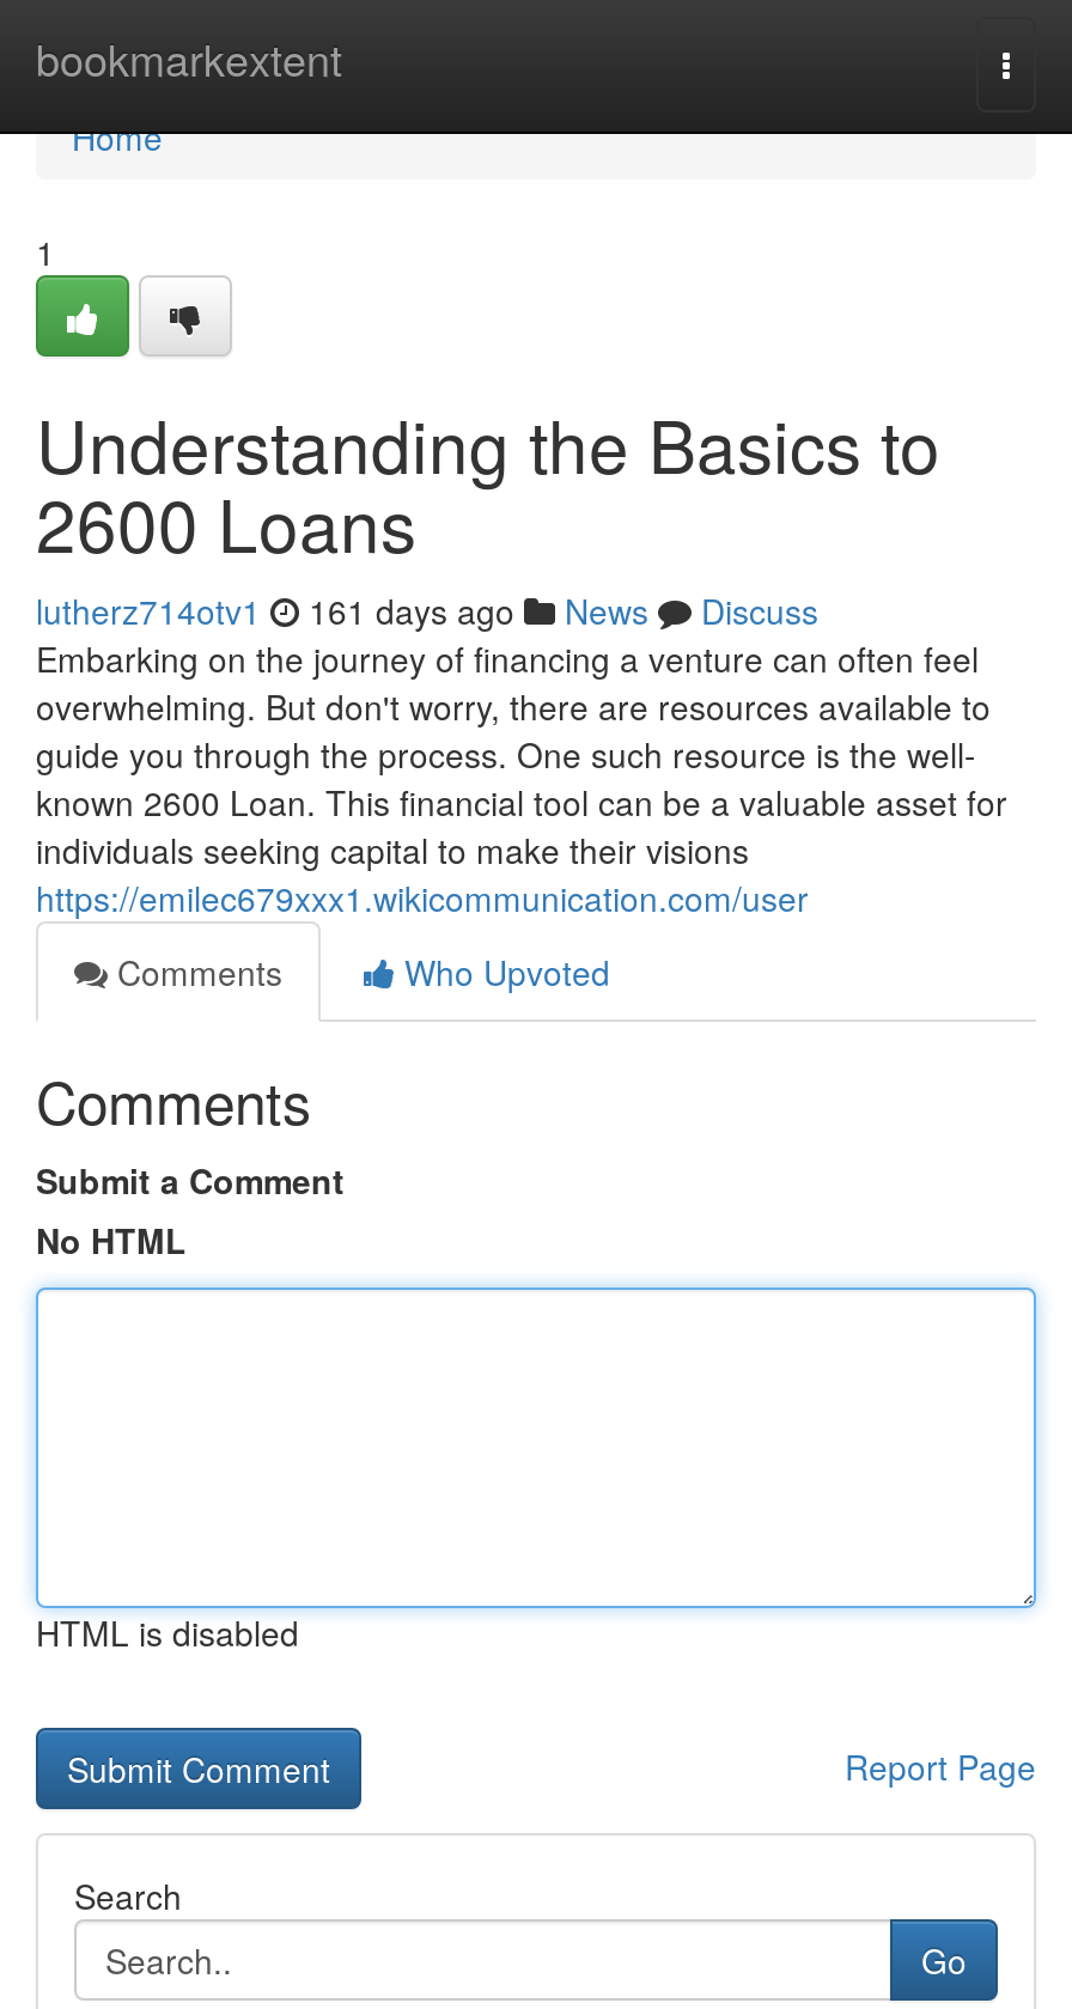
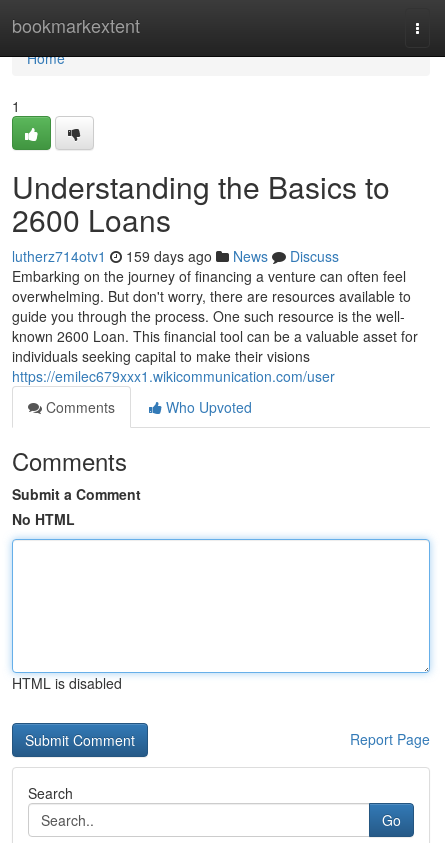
- lutherz714otv1 161 days ago News Discuss
+ lutherz714otv1 159 days ago News Discuss
